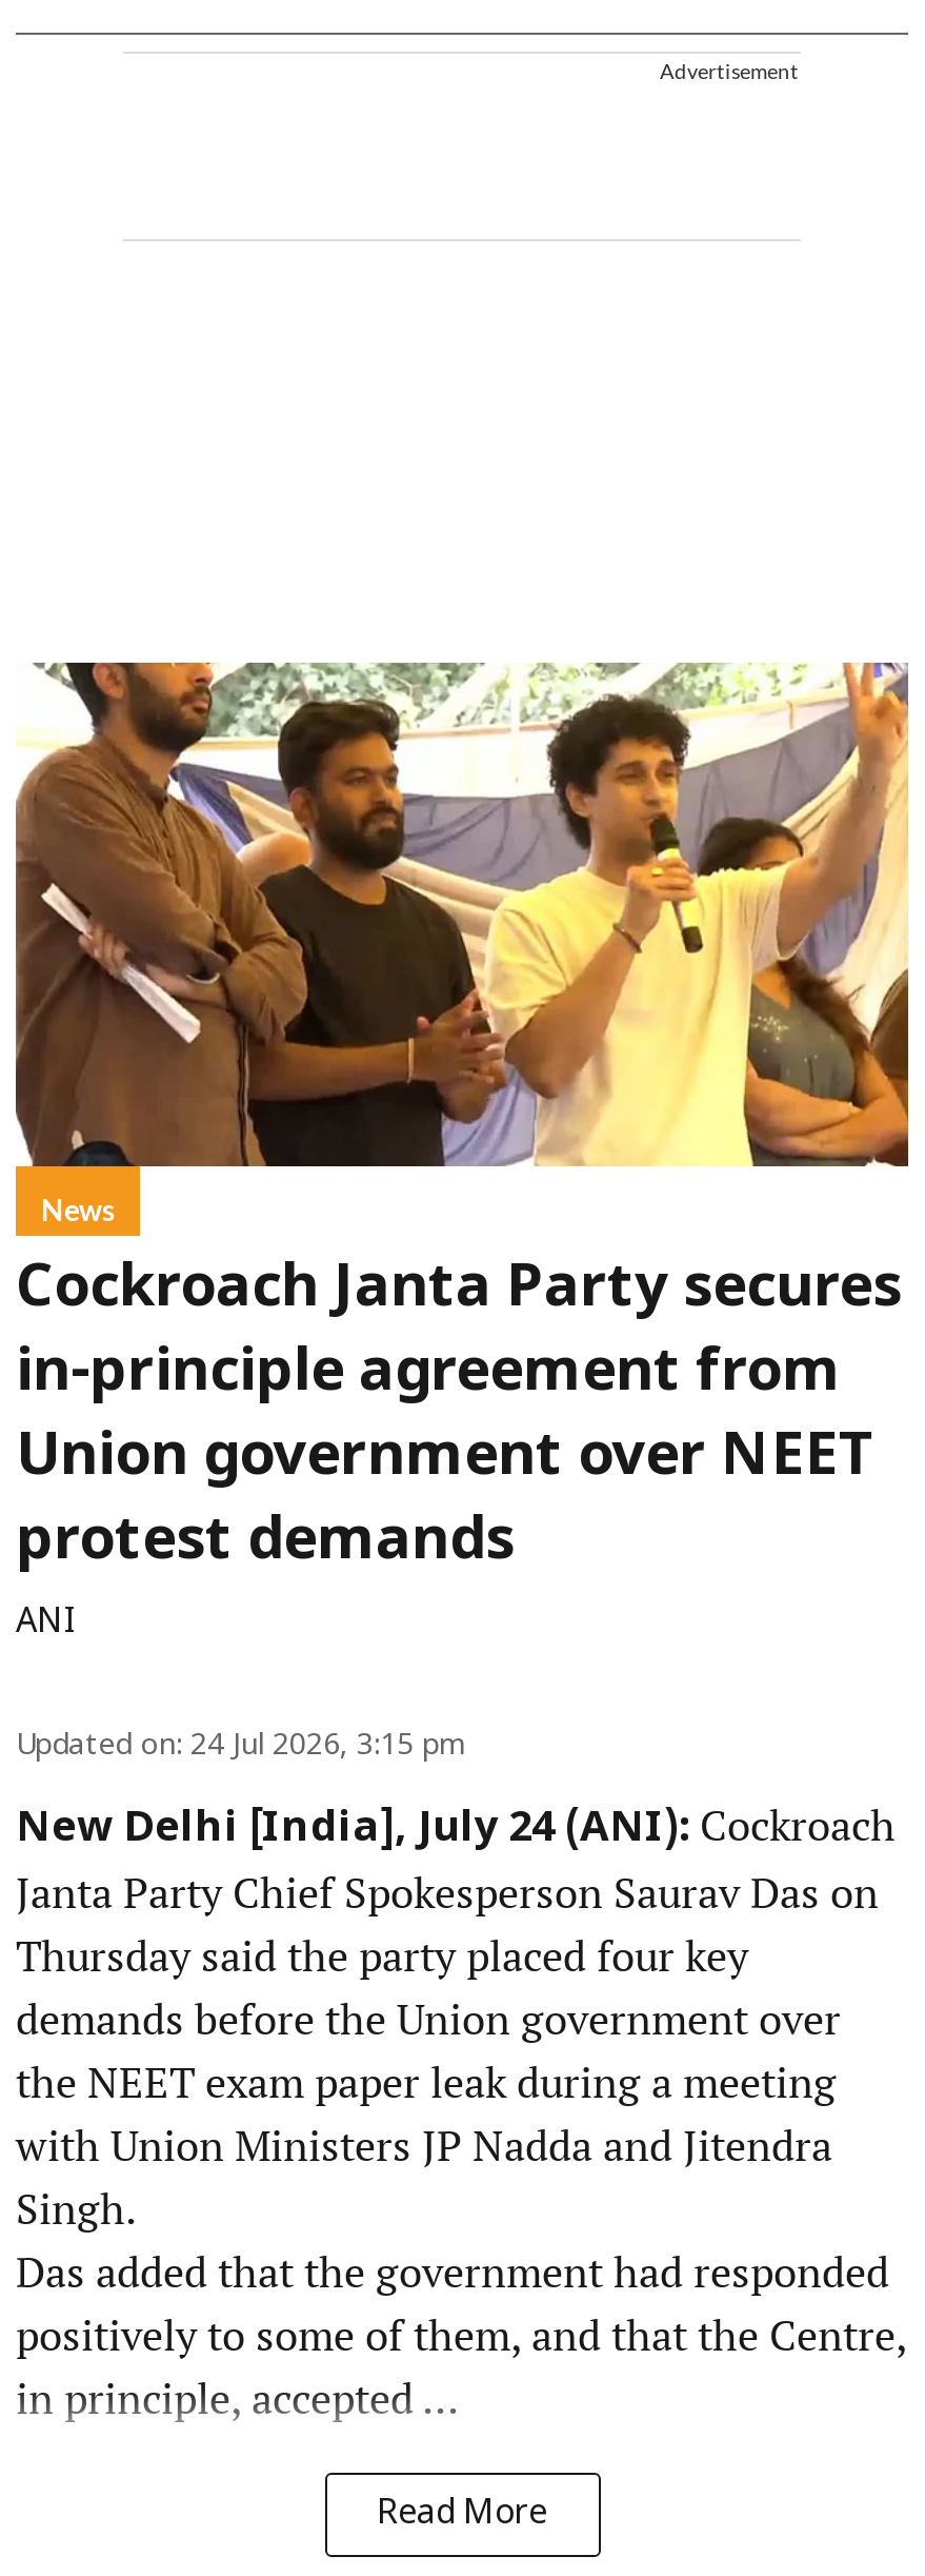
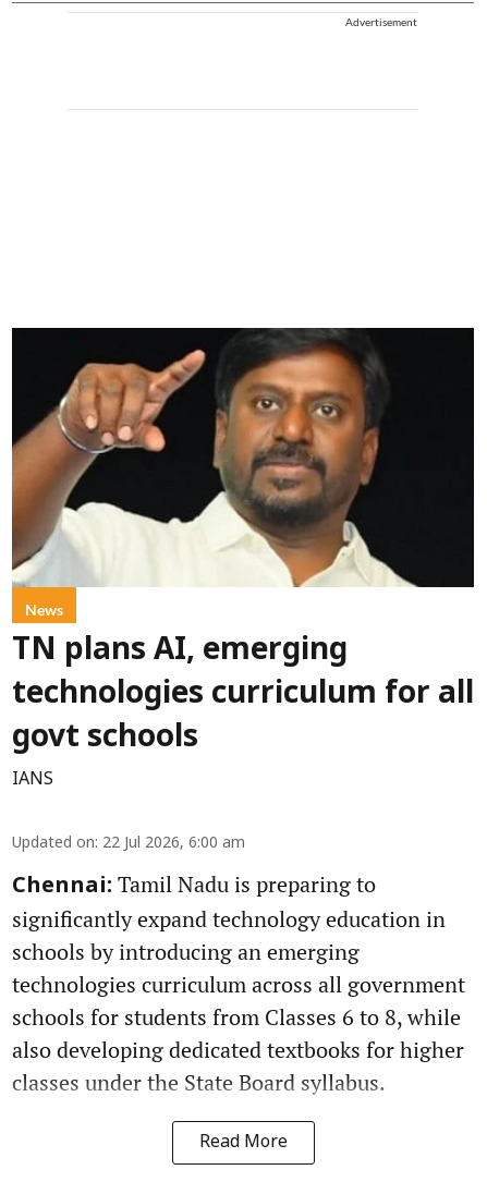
- [image]
+ [image]

- Cockroach Janta Party secures
- in-principle agreement from
- Union government over NEET
- protest demands
- ANI
+ TN plans AI, emerging
+ technologies curriculum for all
+ govt schools
+ IANS

- Updated on: 24 Jul 2026, 3:15 pm
+ Updated on: 22 Jul 2026, 6:00 am

- New Delhi [India], July 24 (ANI): Cockroach
- Janta Party Chief Spokesperson Saurav Das on
- Thursday said the party placed four key
- demands before the Union government over
- the NEET exam paper leak during a meeting
- with Union Ministers JP Nadda and Jitendra
- Singh.
- Das added that the government had responded
- positively to some of them, and that the Centre,
- in principle, accepted ...
+ Chennai: Tamil Nadu is preparing to
+ significantly expand technology education in
+ schools by introducing an emerging
+ technologies curriculum across all government
+ schools for students from Classes 6 to 8, while
+ also developing dedicated textbooks for higher
+ classes under the State Board syllabus.
